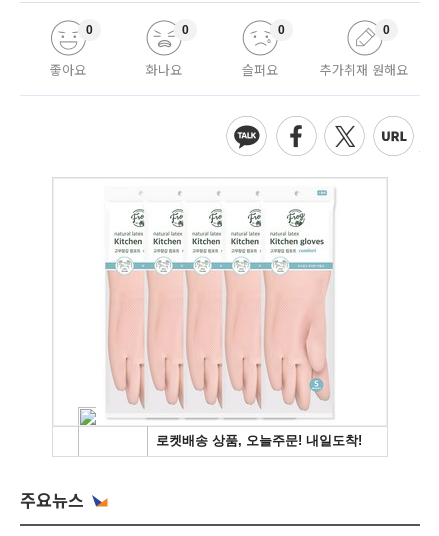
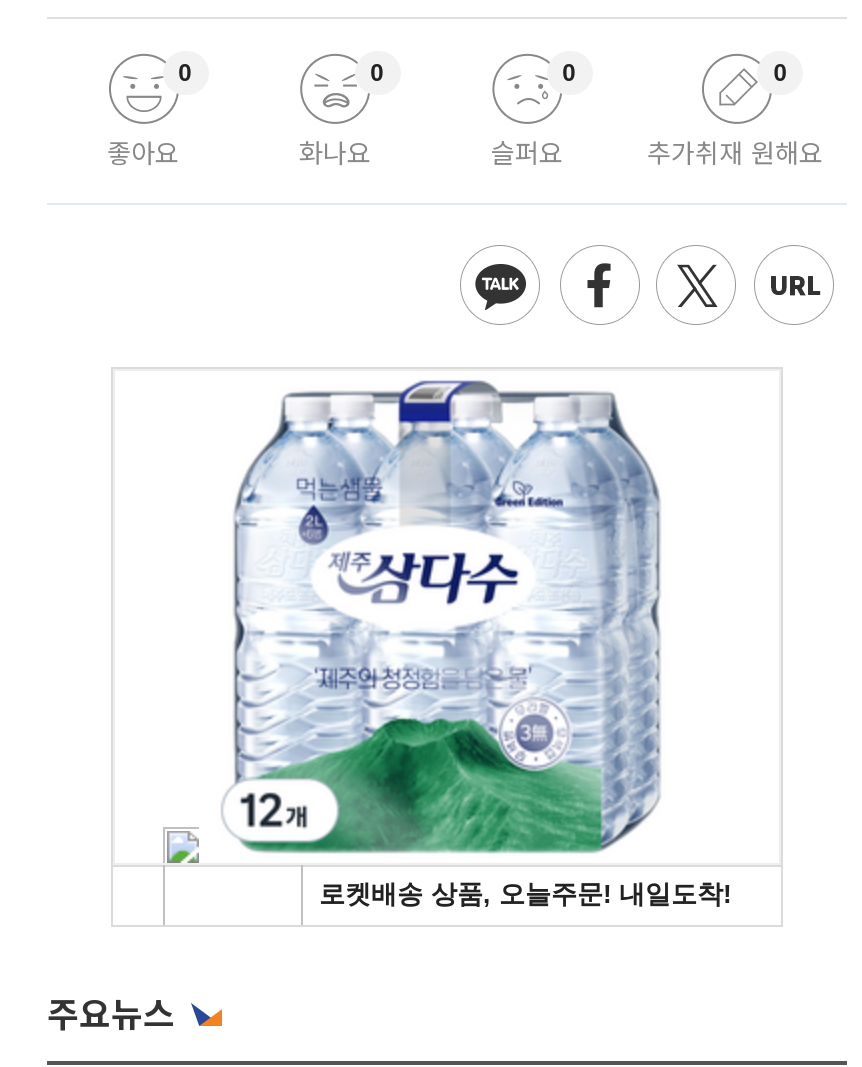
- [image]
+ [image]
